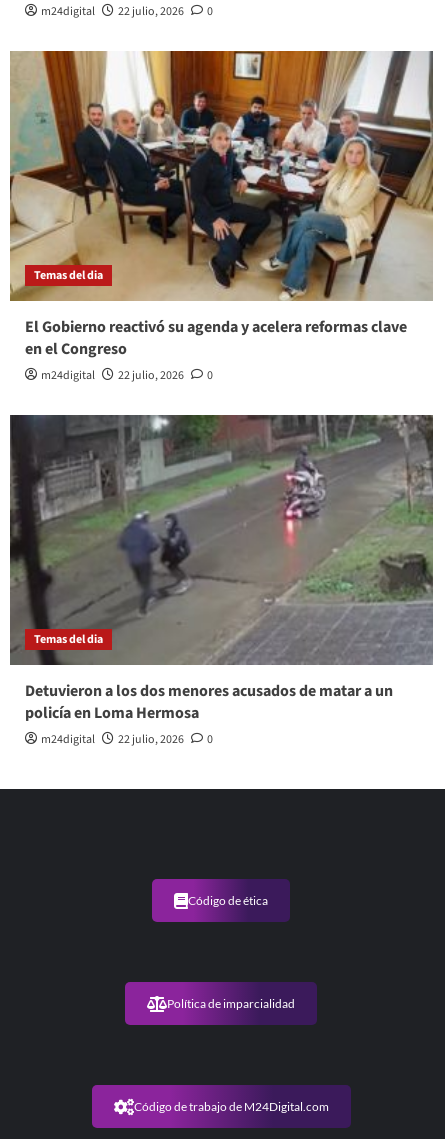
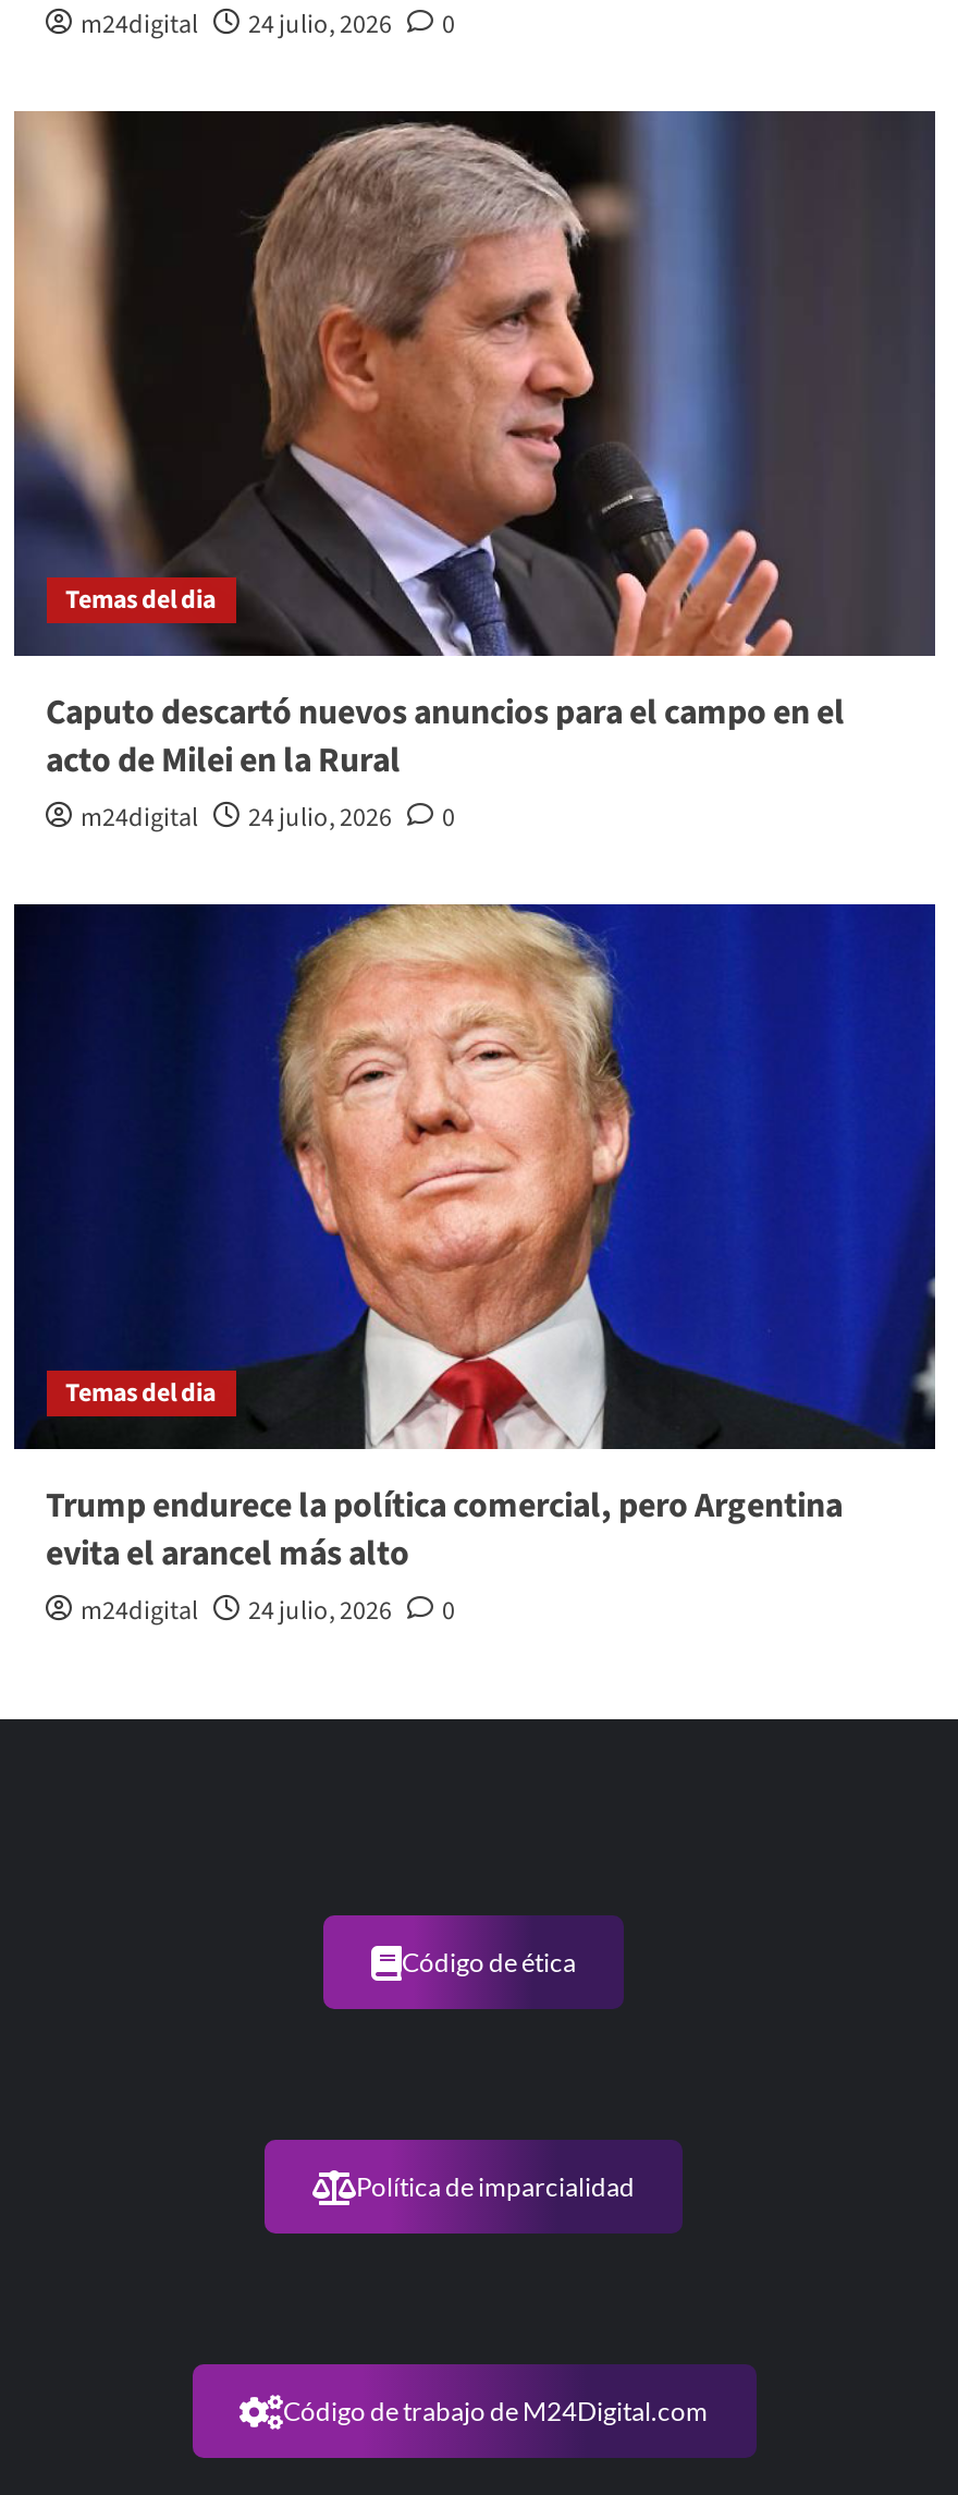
- m24digital 22 julio, 2026 0
+ m24digital 24 julio, 2026 0

- [image]
- El Gobierno reactivó su agenda y acelera reformas clave
- en el Congreso
+ [image]
+ Caputo descartó nuevos anuncios para el campo en el
+ acto de Milei en la Rural

- m24digital 22 julio, 2026 0
+ m24digital 24 julio, 2026 0

- [image]
- Detuvieron a los dos menores acusados de matar a un
- policía en Loma Hermosa
+ [image]
+ Trump endurece la política comercial, pero Argentina
+ evita el arancel más alto

- m24digital 22 julio, 2026 0
+ m24digital 24 julio, 2026 0
